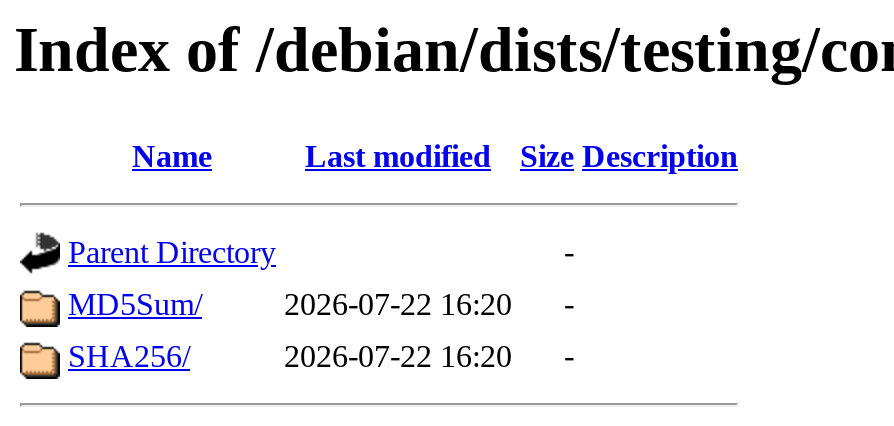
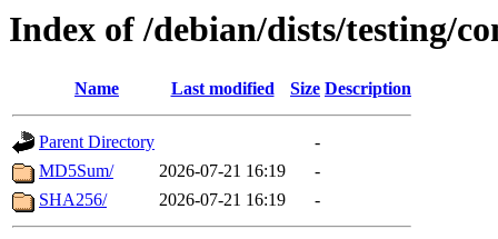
- 2026-07-22 16:20
+ 2026-07-21 16:19

- 2026-07-22 16:20
+ 2026-07-21 16:19
